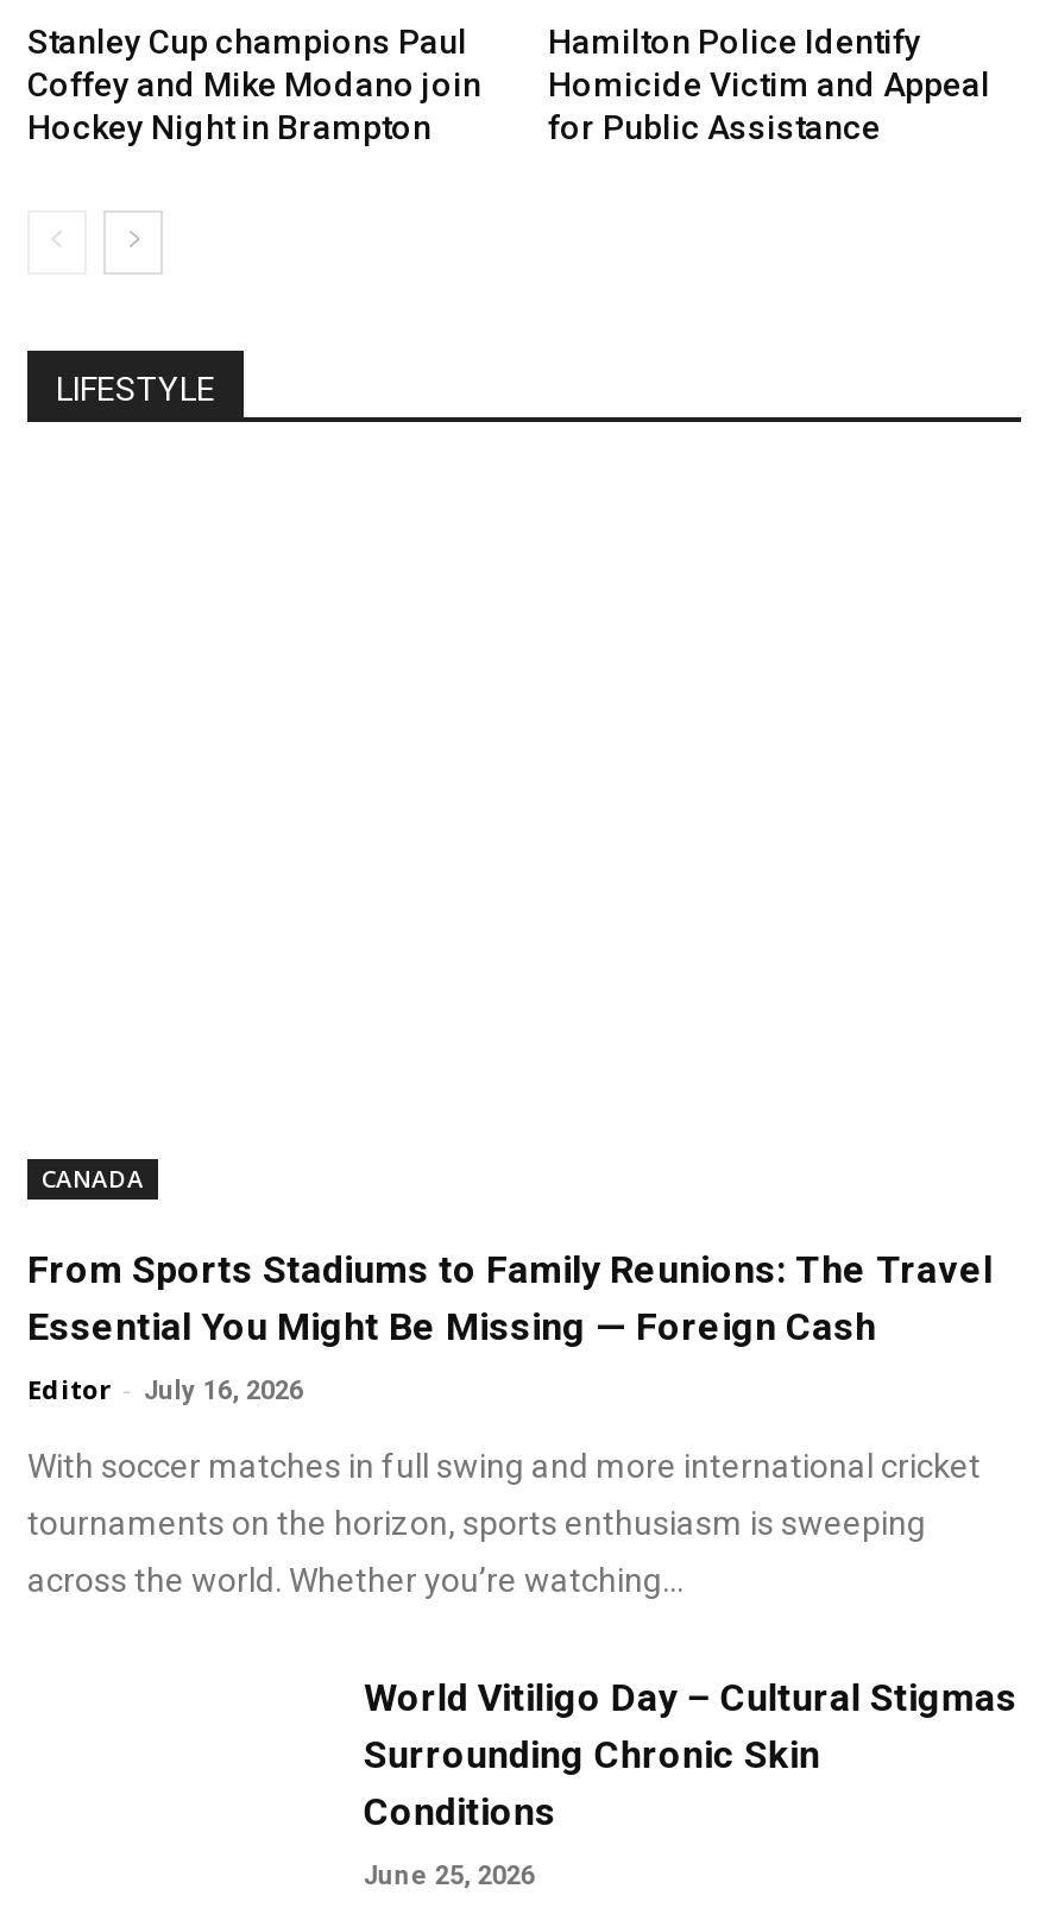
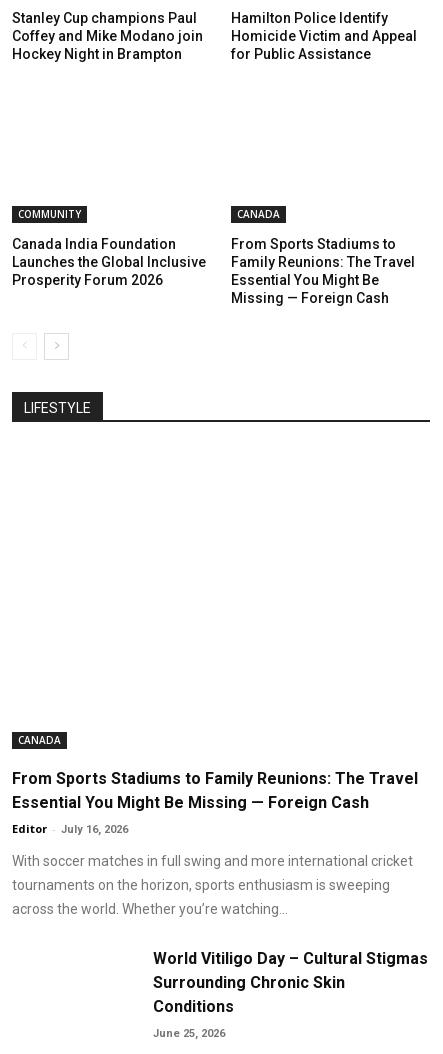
+ COMMUNITY
+ Canada India Foundation
+ Launches the Global Inclusive
+ Prosperity Forum 2026

+ CANADA
+ From Sports Stadiums to
+ Family Reunions: The Travel
+ Essential You Might Be
+ Missing — Foreign Cash
